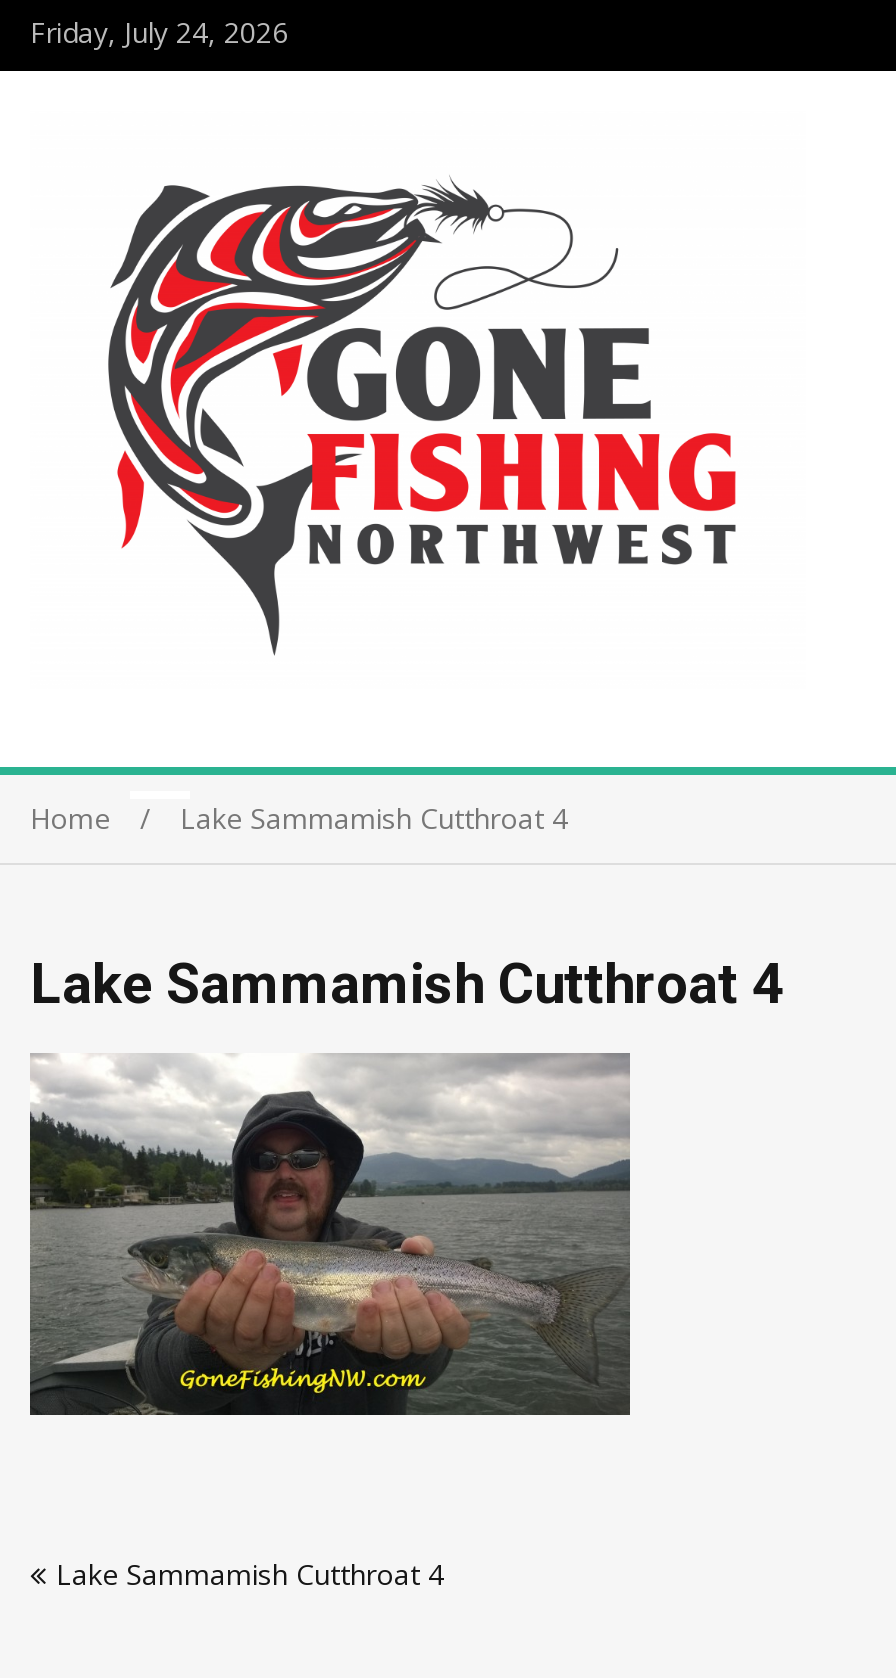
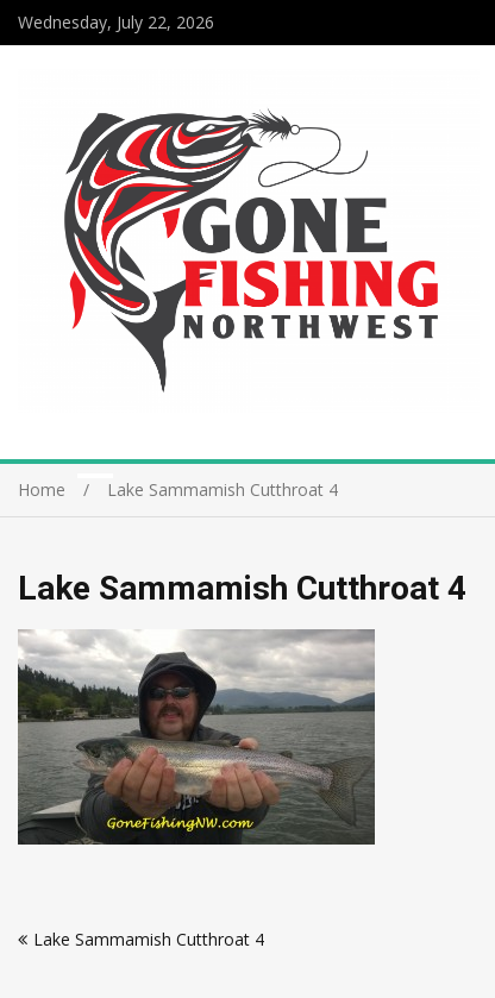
- Friday, July 24, 2026
+ Wednesday, July 22, 2026
